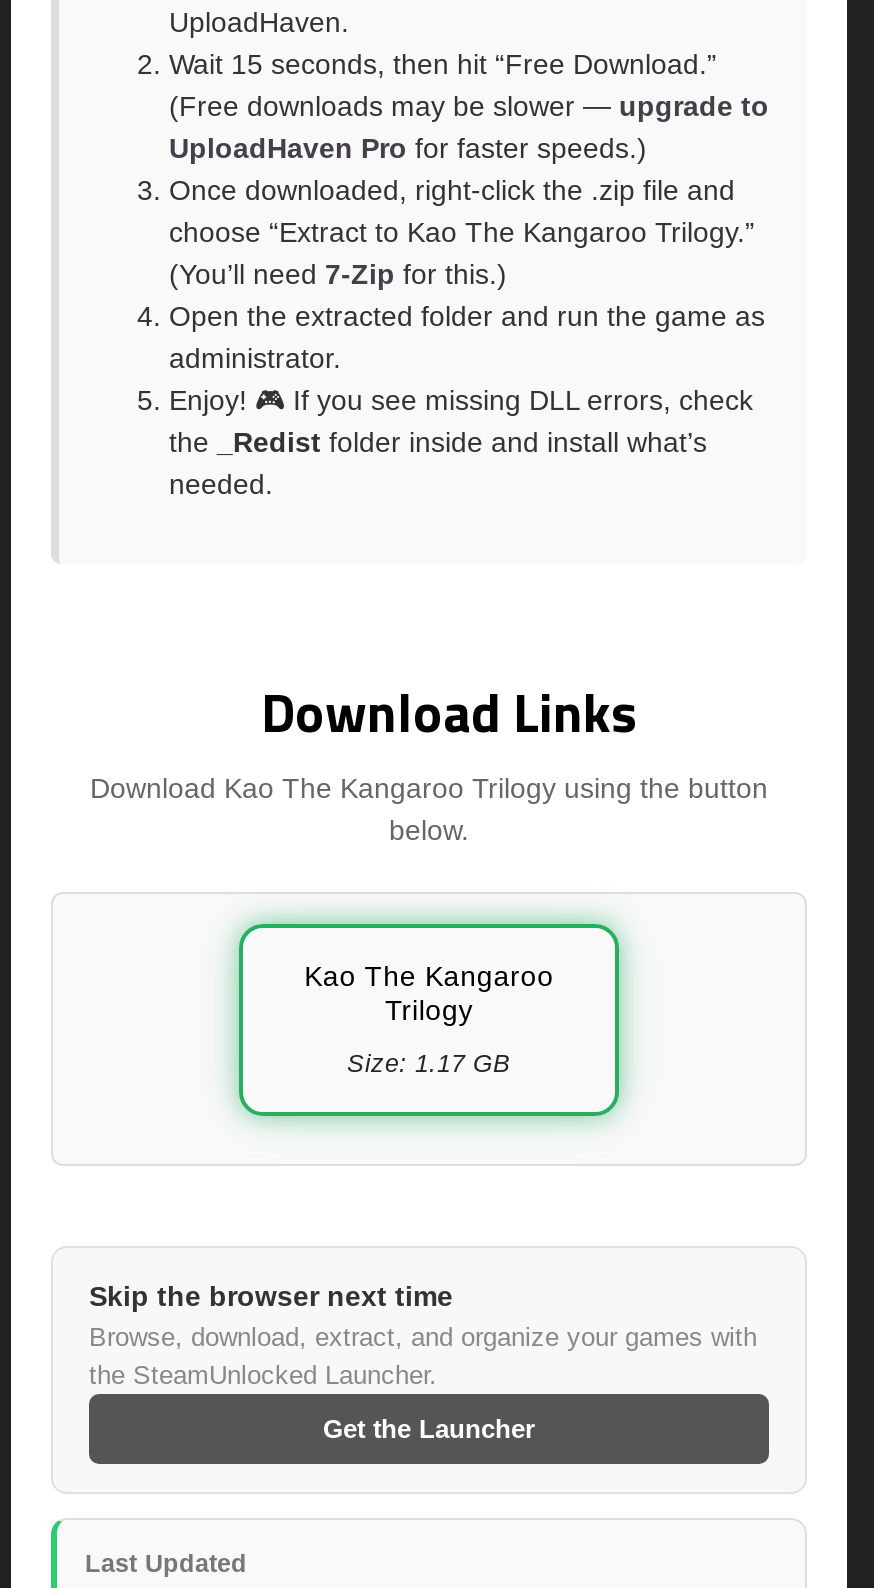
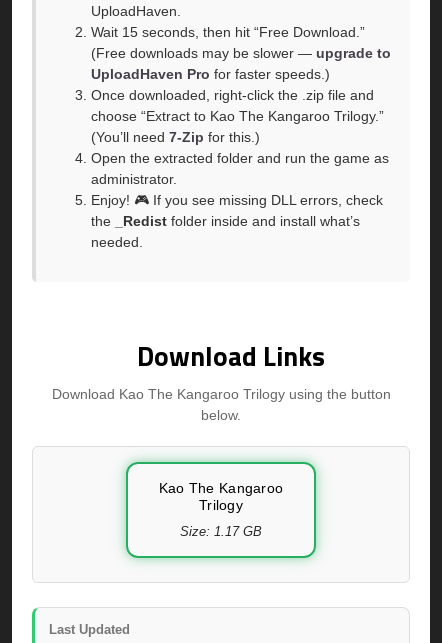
- Skip the browser next time
- Browse, download, extract, and organize your games with
- the SteamUnlocked Launcher.
- Get the Launcher
